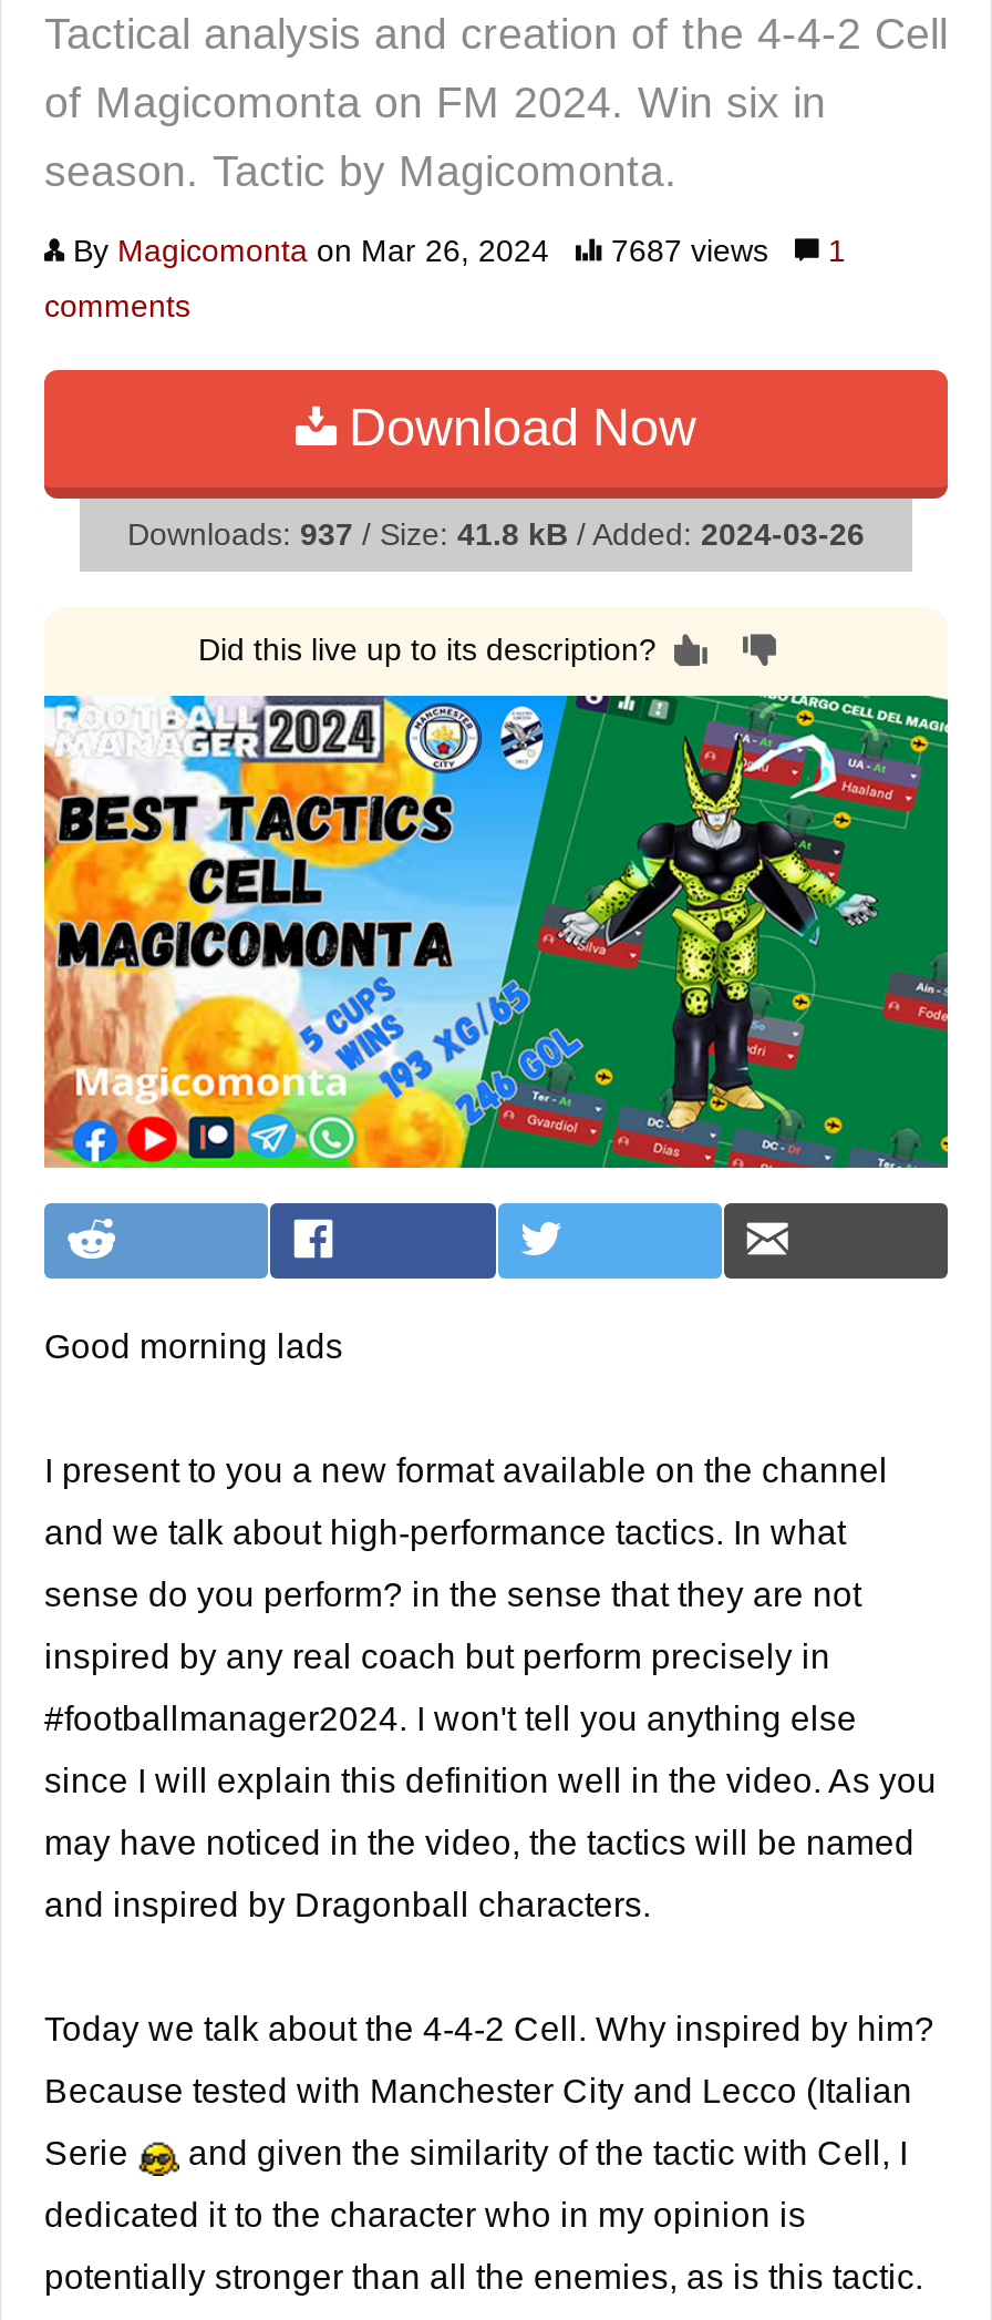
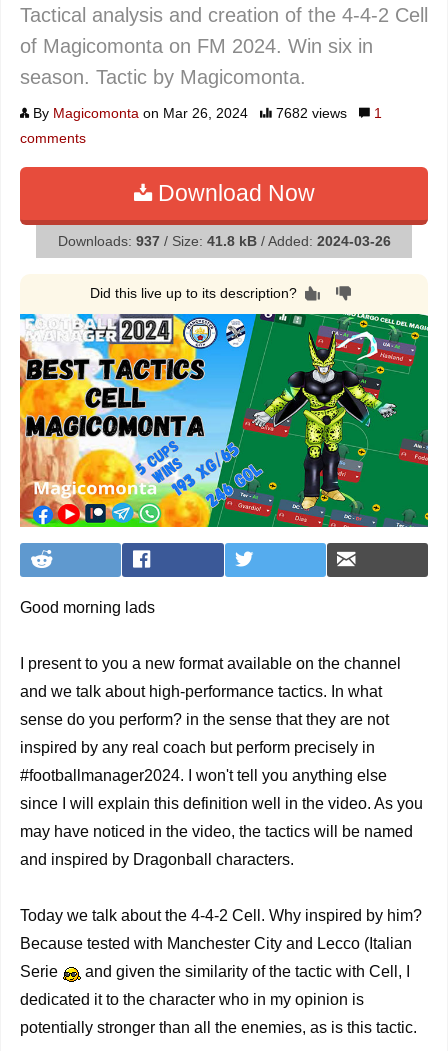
- By Magicomonta on Mar 26, 2024 7687 views 1
+ By Magicomonta on Mar 26, 2024 7682 views 1
